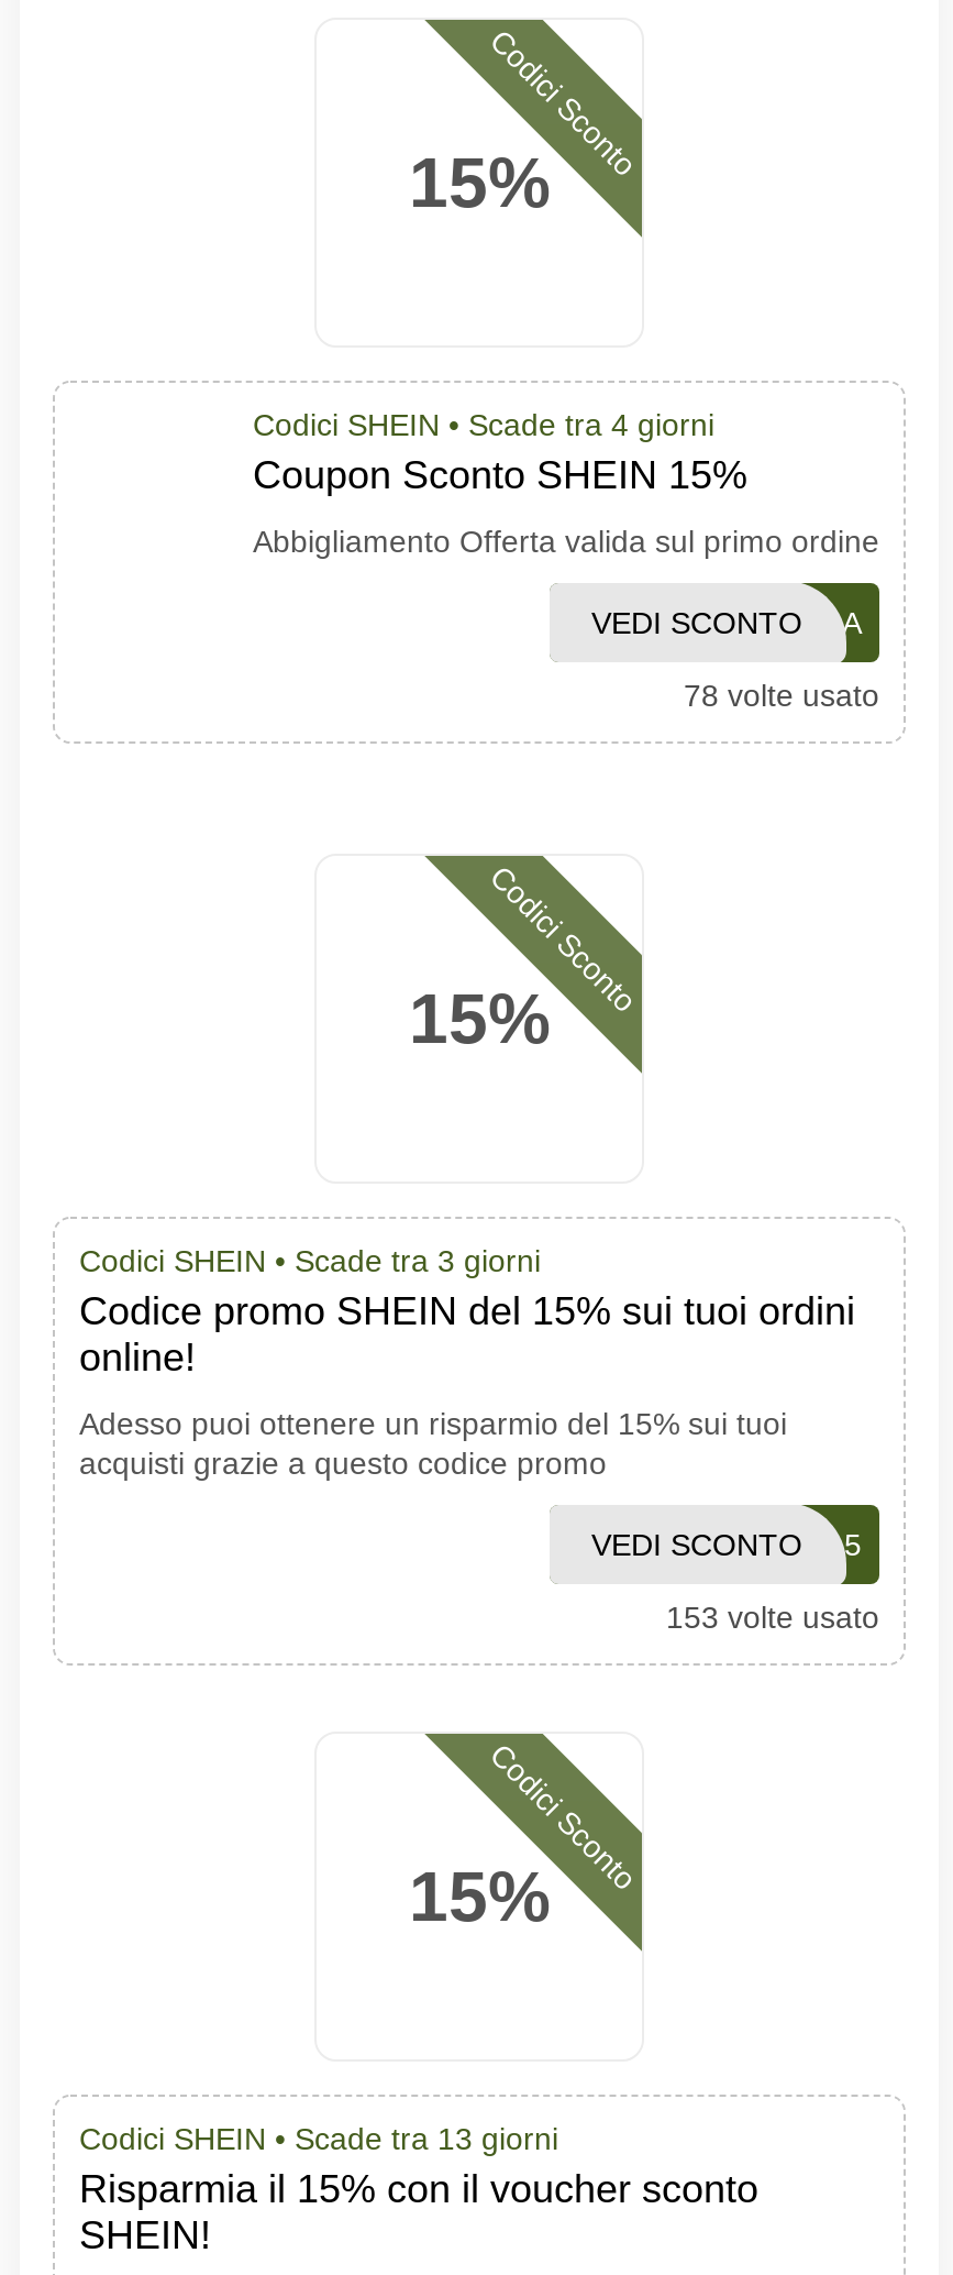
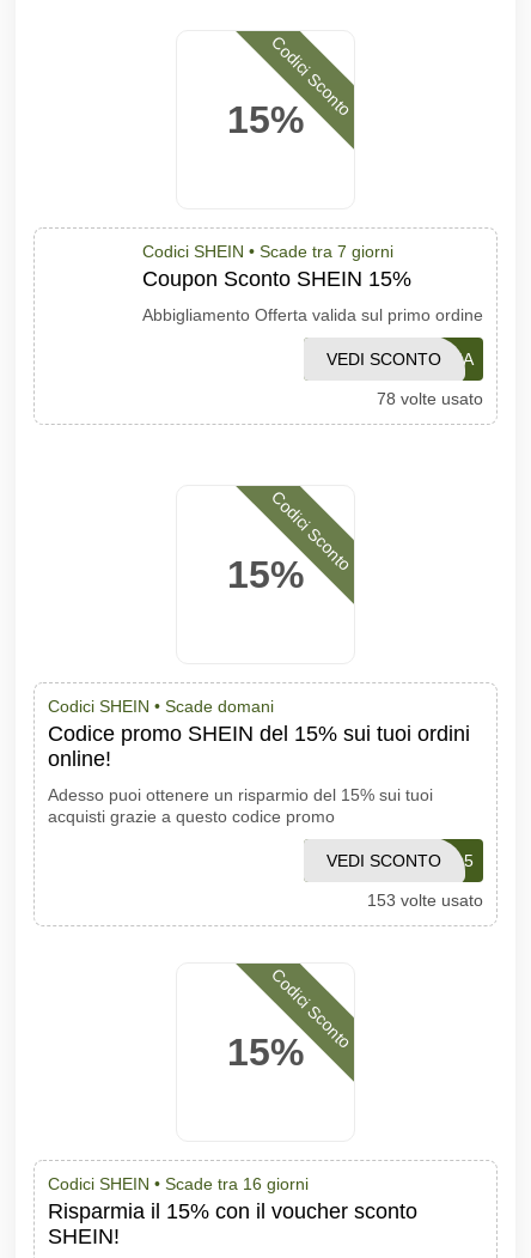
- Codici SHEIN • Scade tra 4 giorni
+ Codici SHEIN • Scade tra 7 giorni

- Codici SHEIN • Scade tra 3 giorni
+ Codici SHEIN • Scade domani

- Codici SHEIN • Scade tra 13 giorni
+ Codici SHEIN • Scade tra 16 giorni
